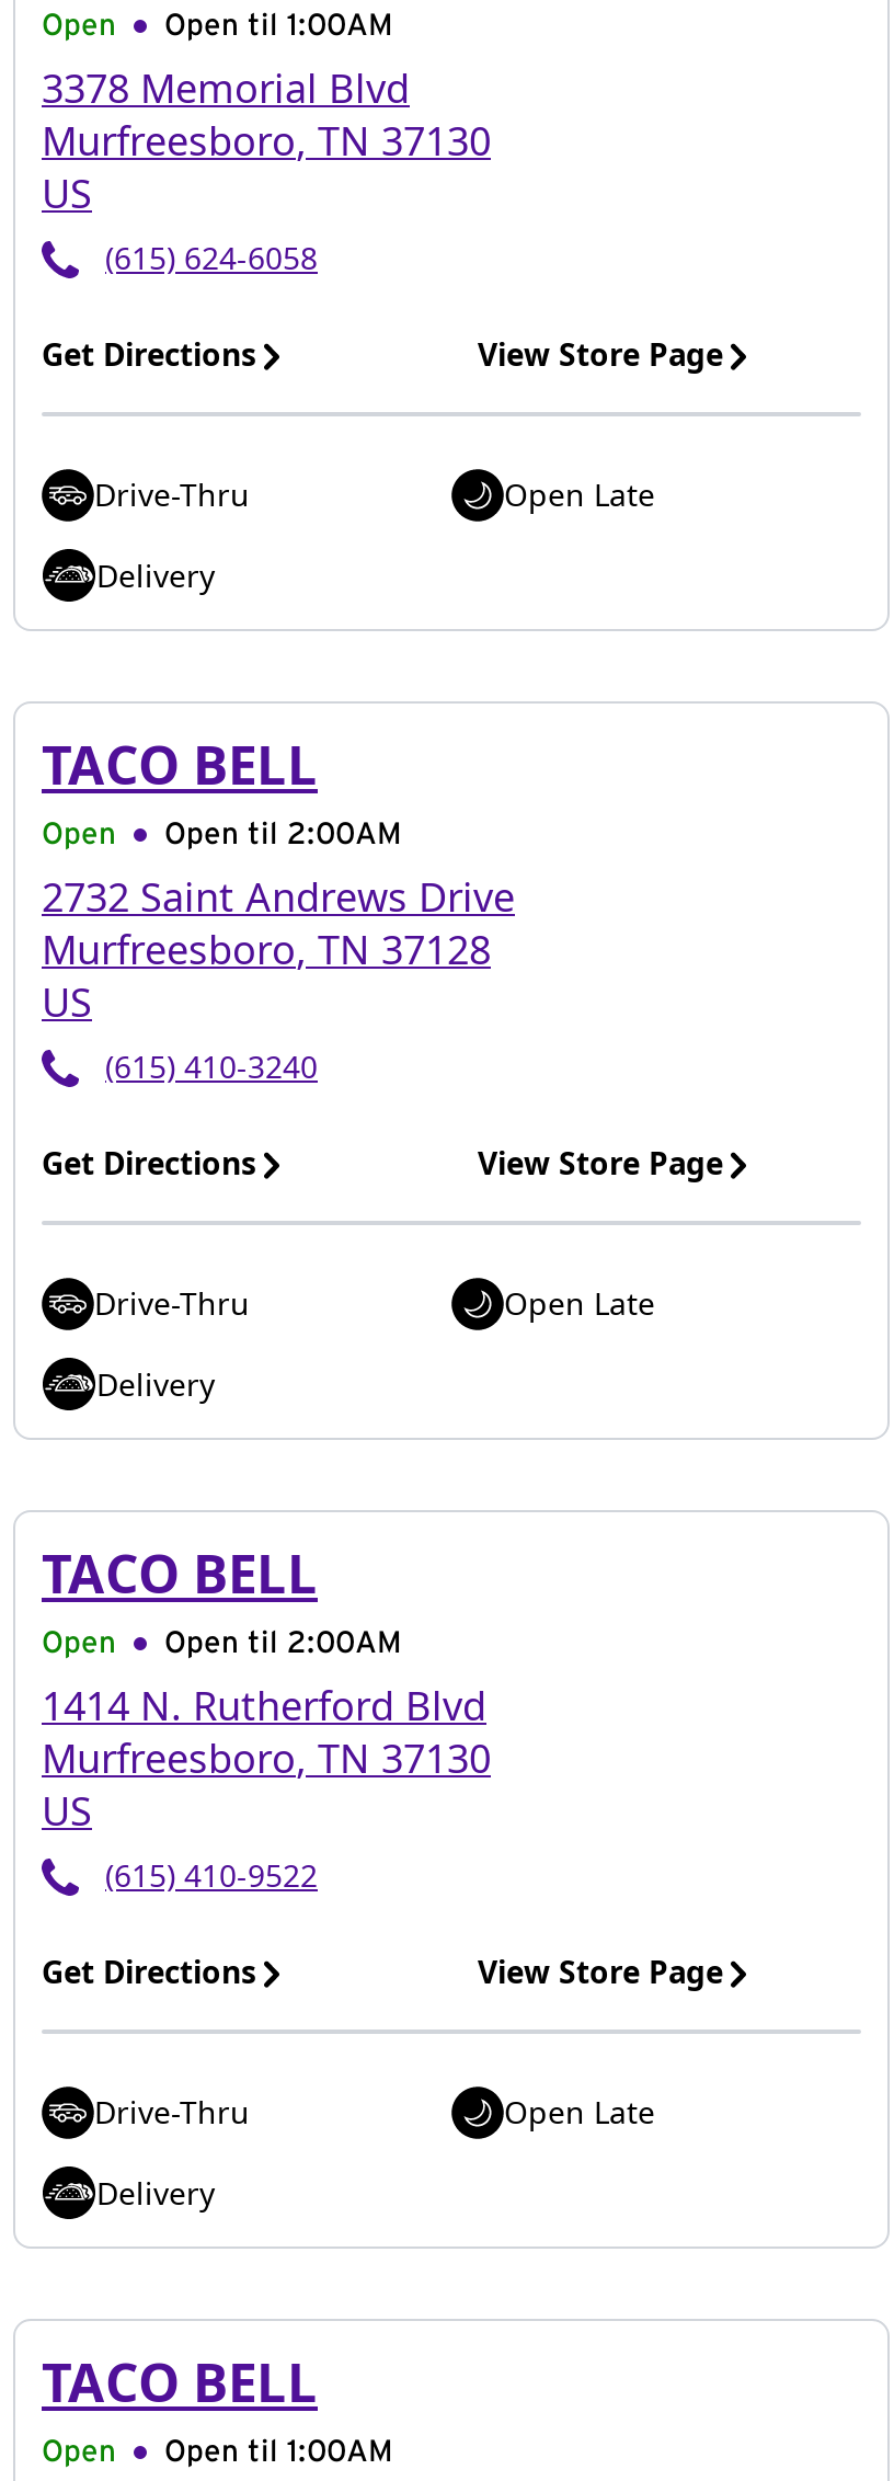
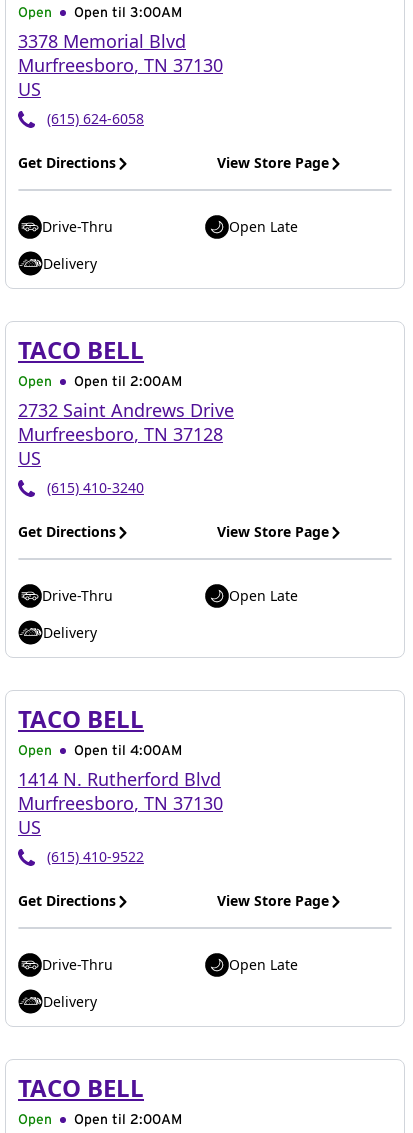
- Open Open til 1:00AM
+ Open Open til 3:00AM

- Open Open til 2:00AM
+ Open Open til 4:00AM

- Open Open til 1:00AM
+ Open Open til 2:00AM
